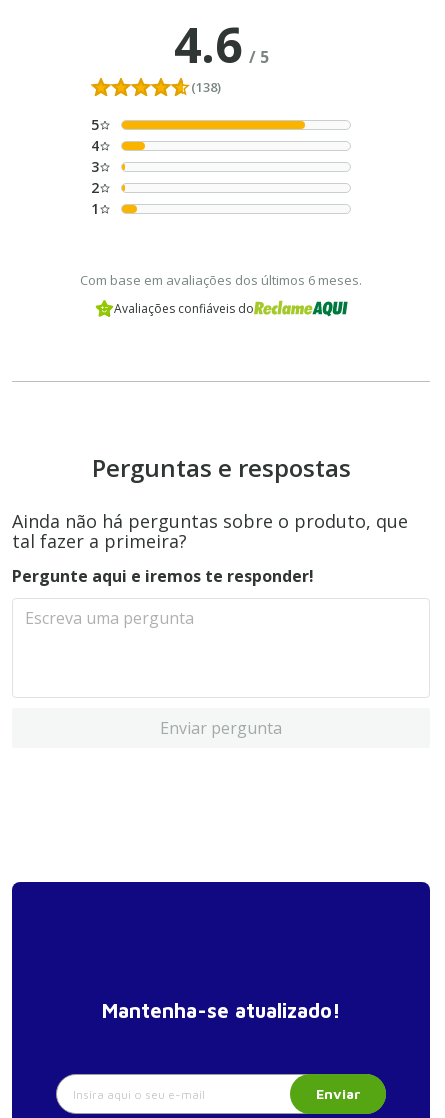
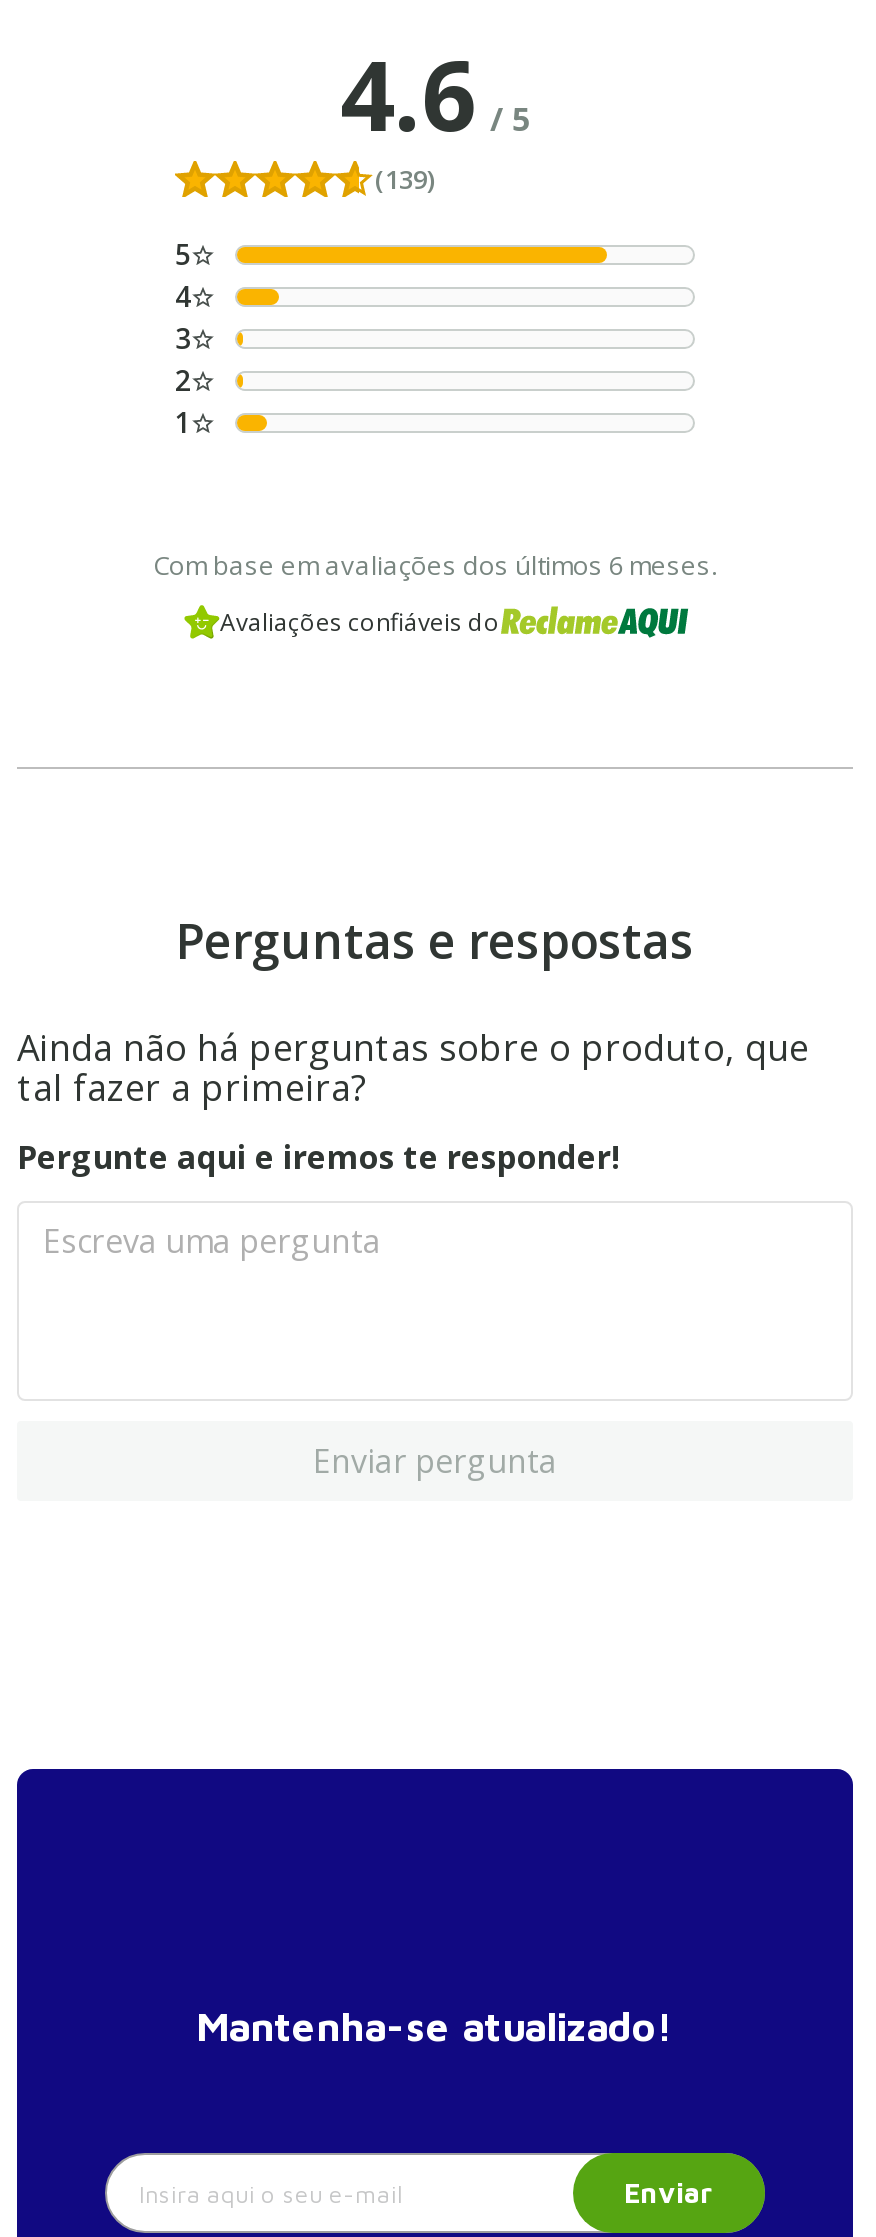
- (138)
+ (139)
